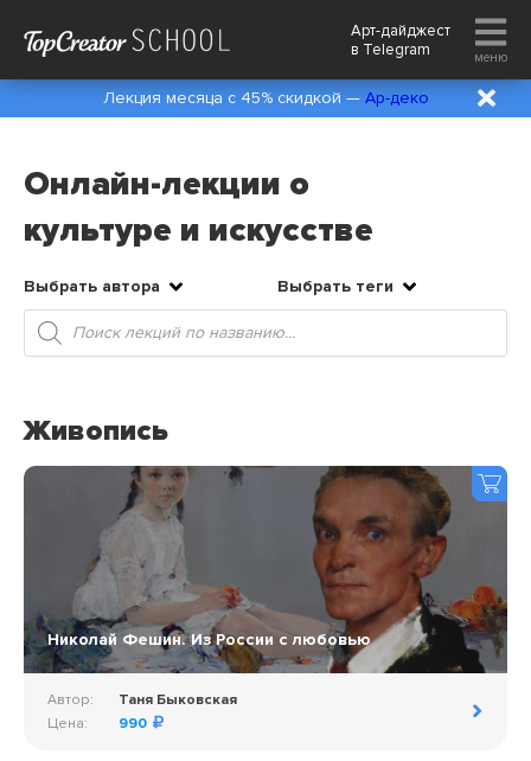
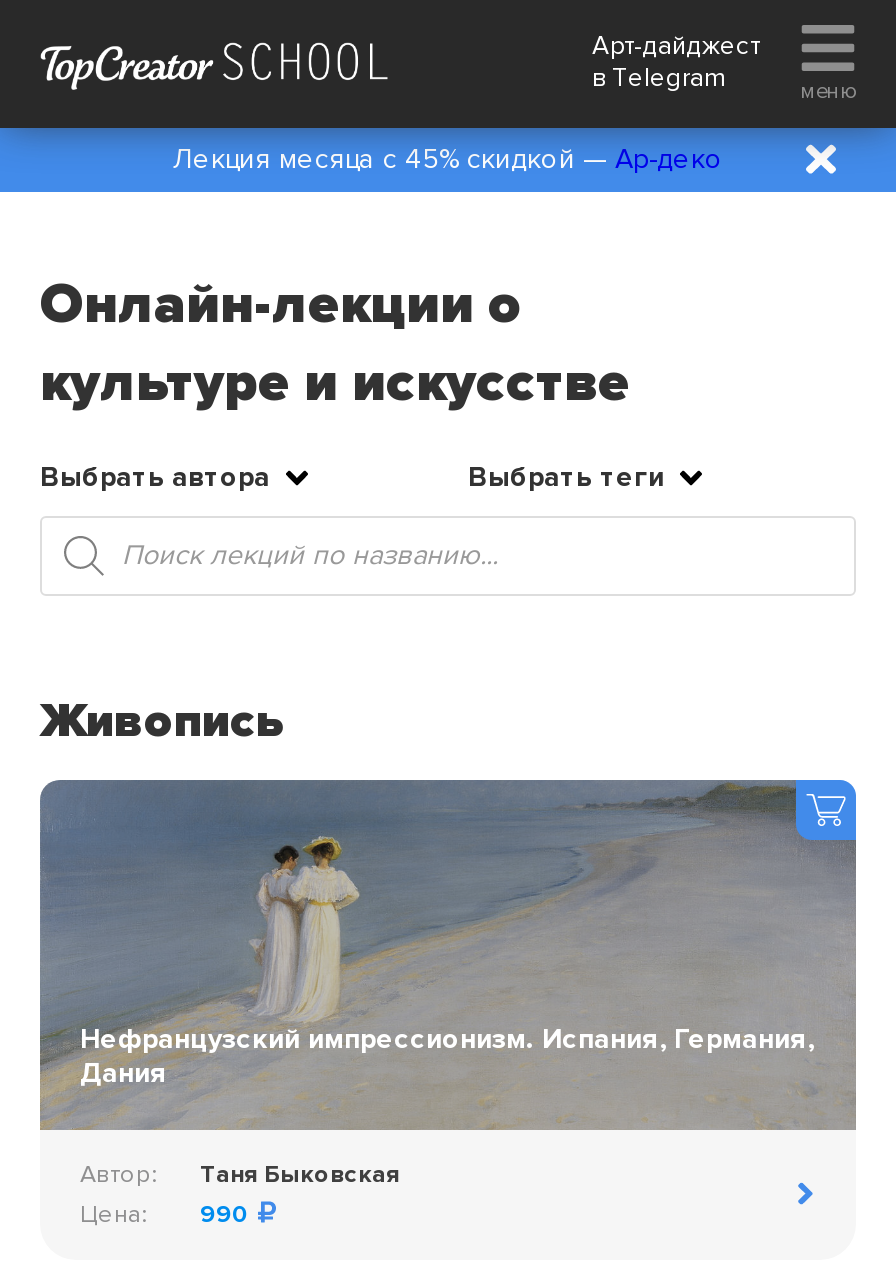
- [image]
- Николай Фешин. Из России с любовью
+ [image]
+ Нефранцузский импрессионизм. Испания, Германия,
+ Дания
